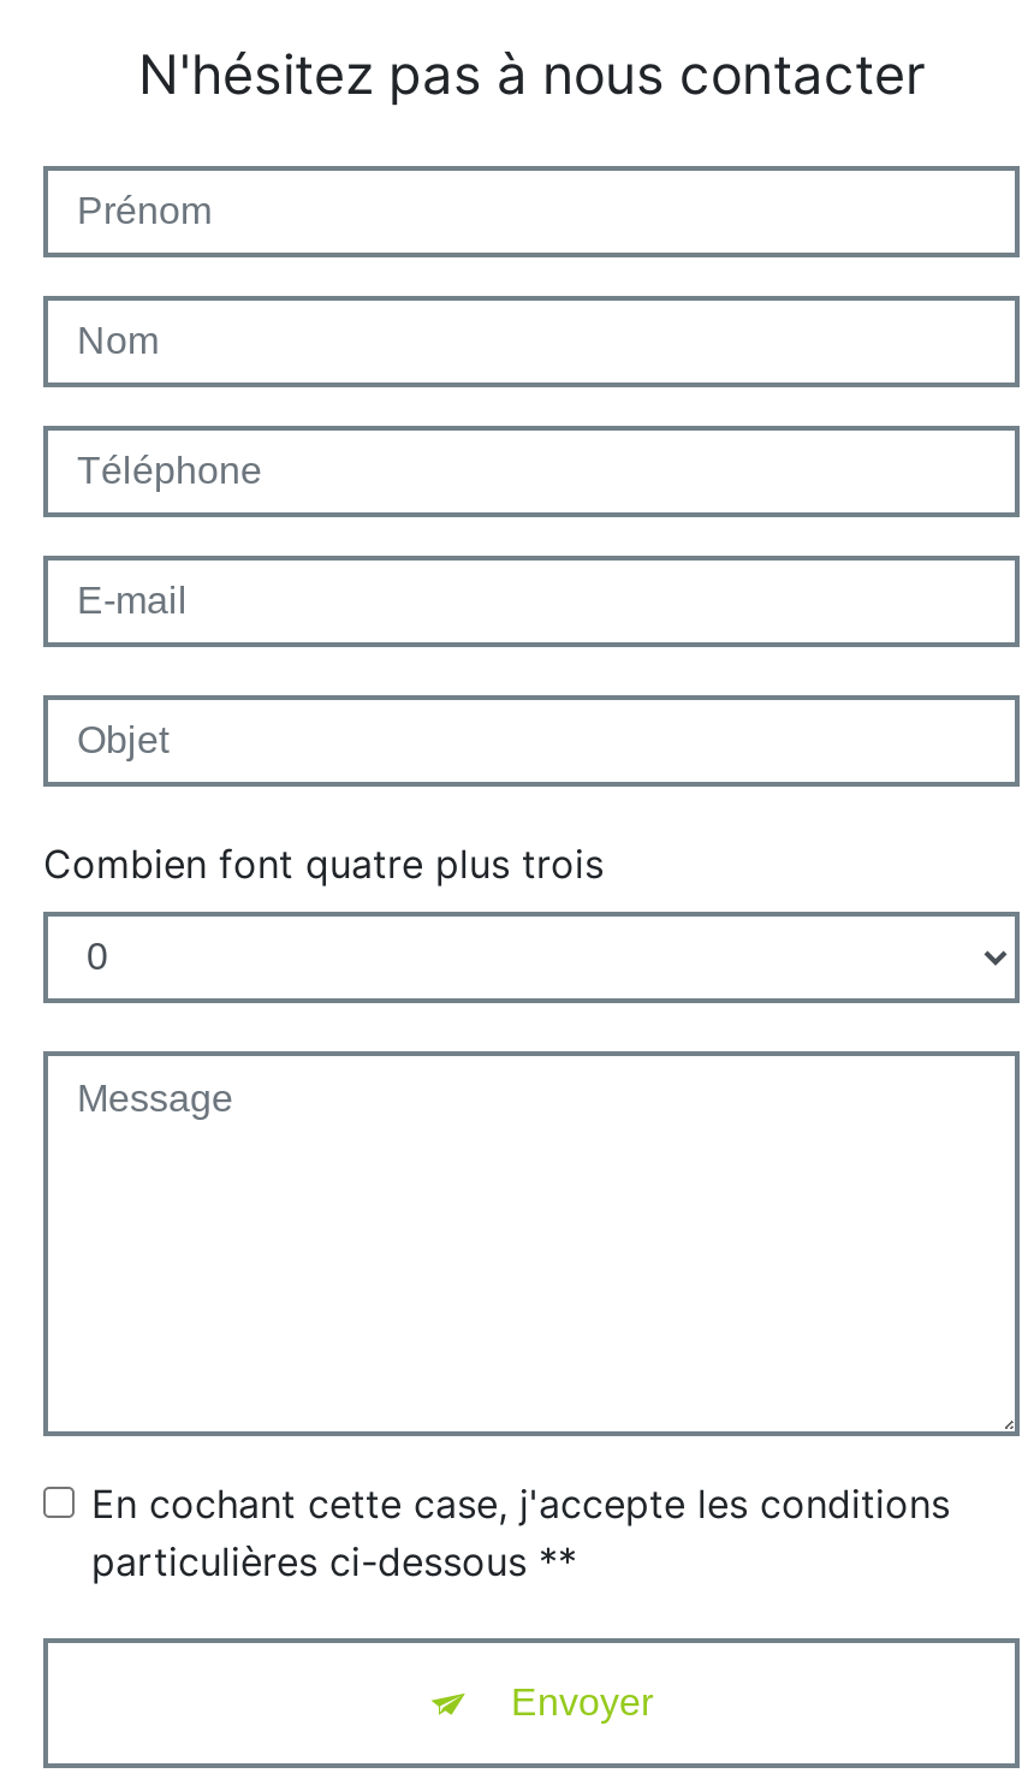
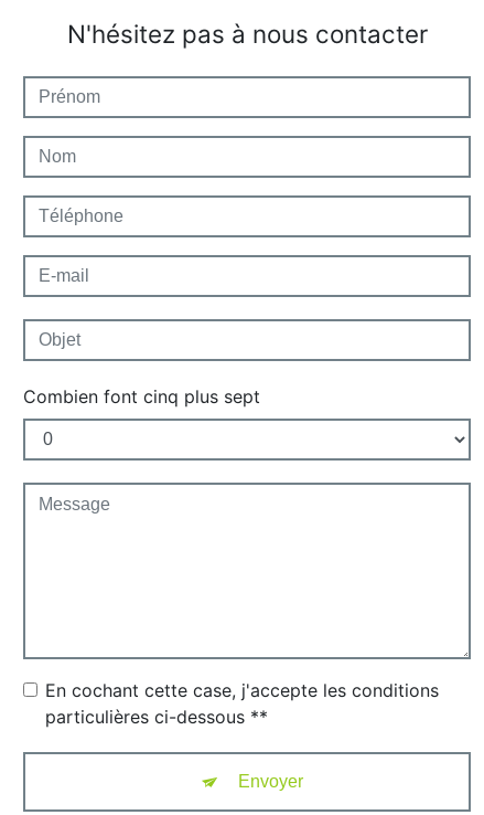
- Combien font quatre plus trois
+ Combien font cinq plus sept
